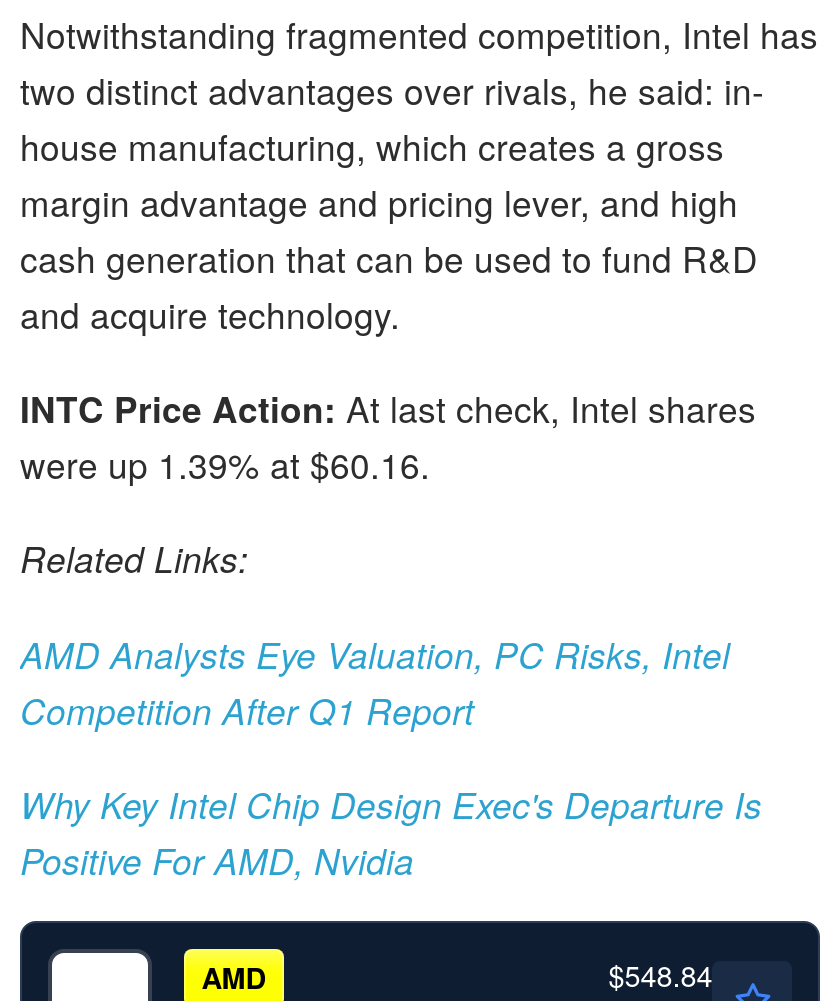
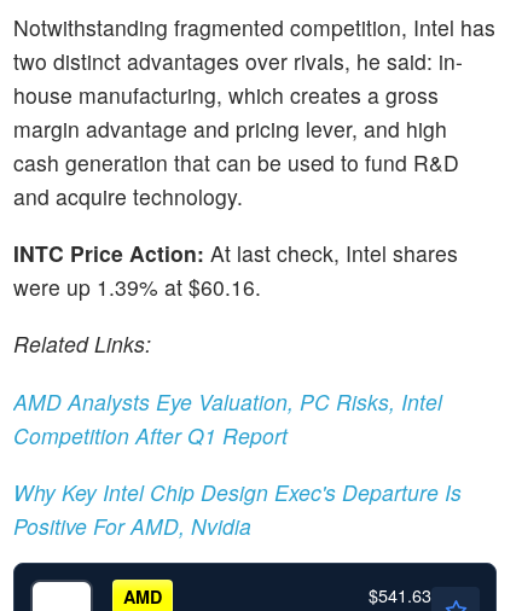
- $548.84
+ $541.63
